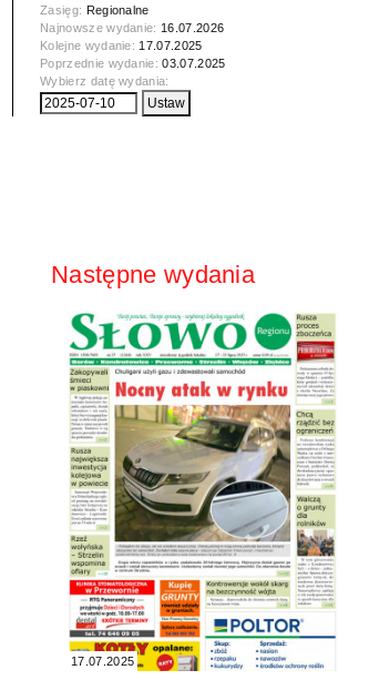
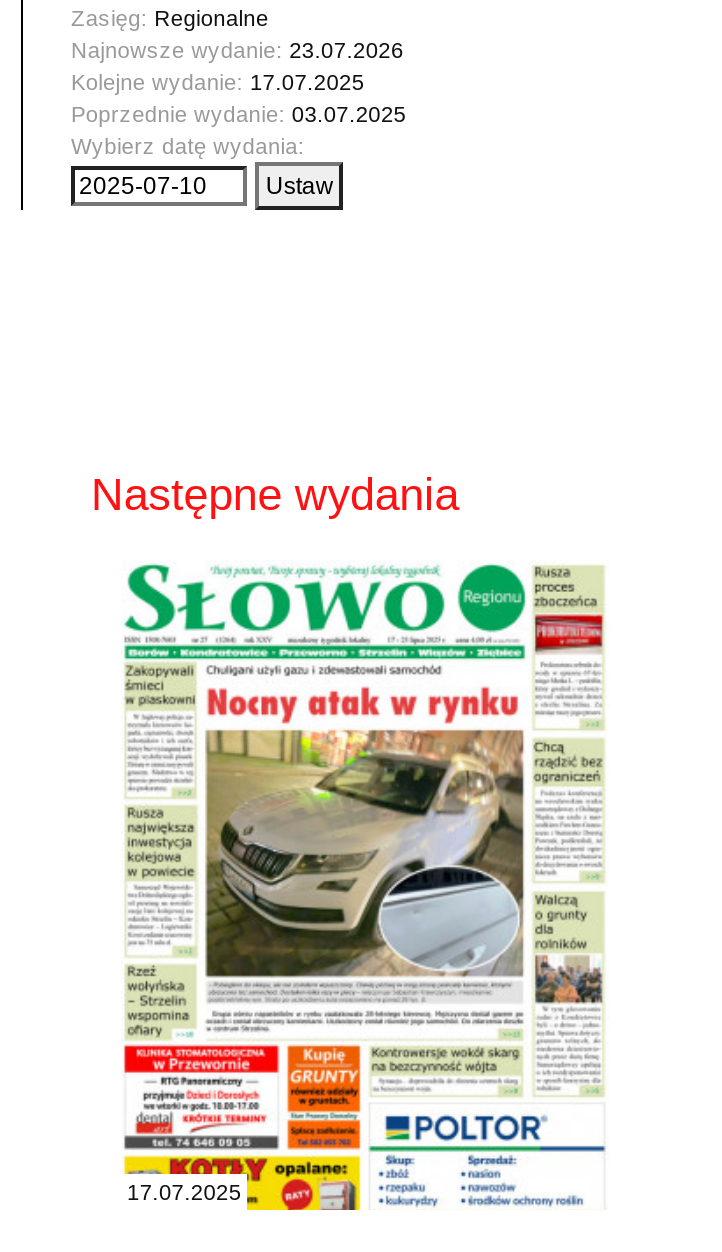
- Najnowsze wydanie: 16.07.2026
+ Najnowsze wydanie: 23.07.2026
